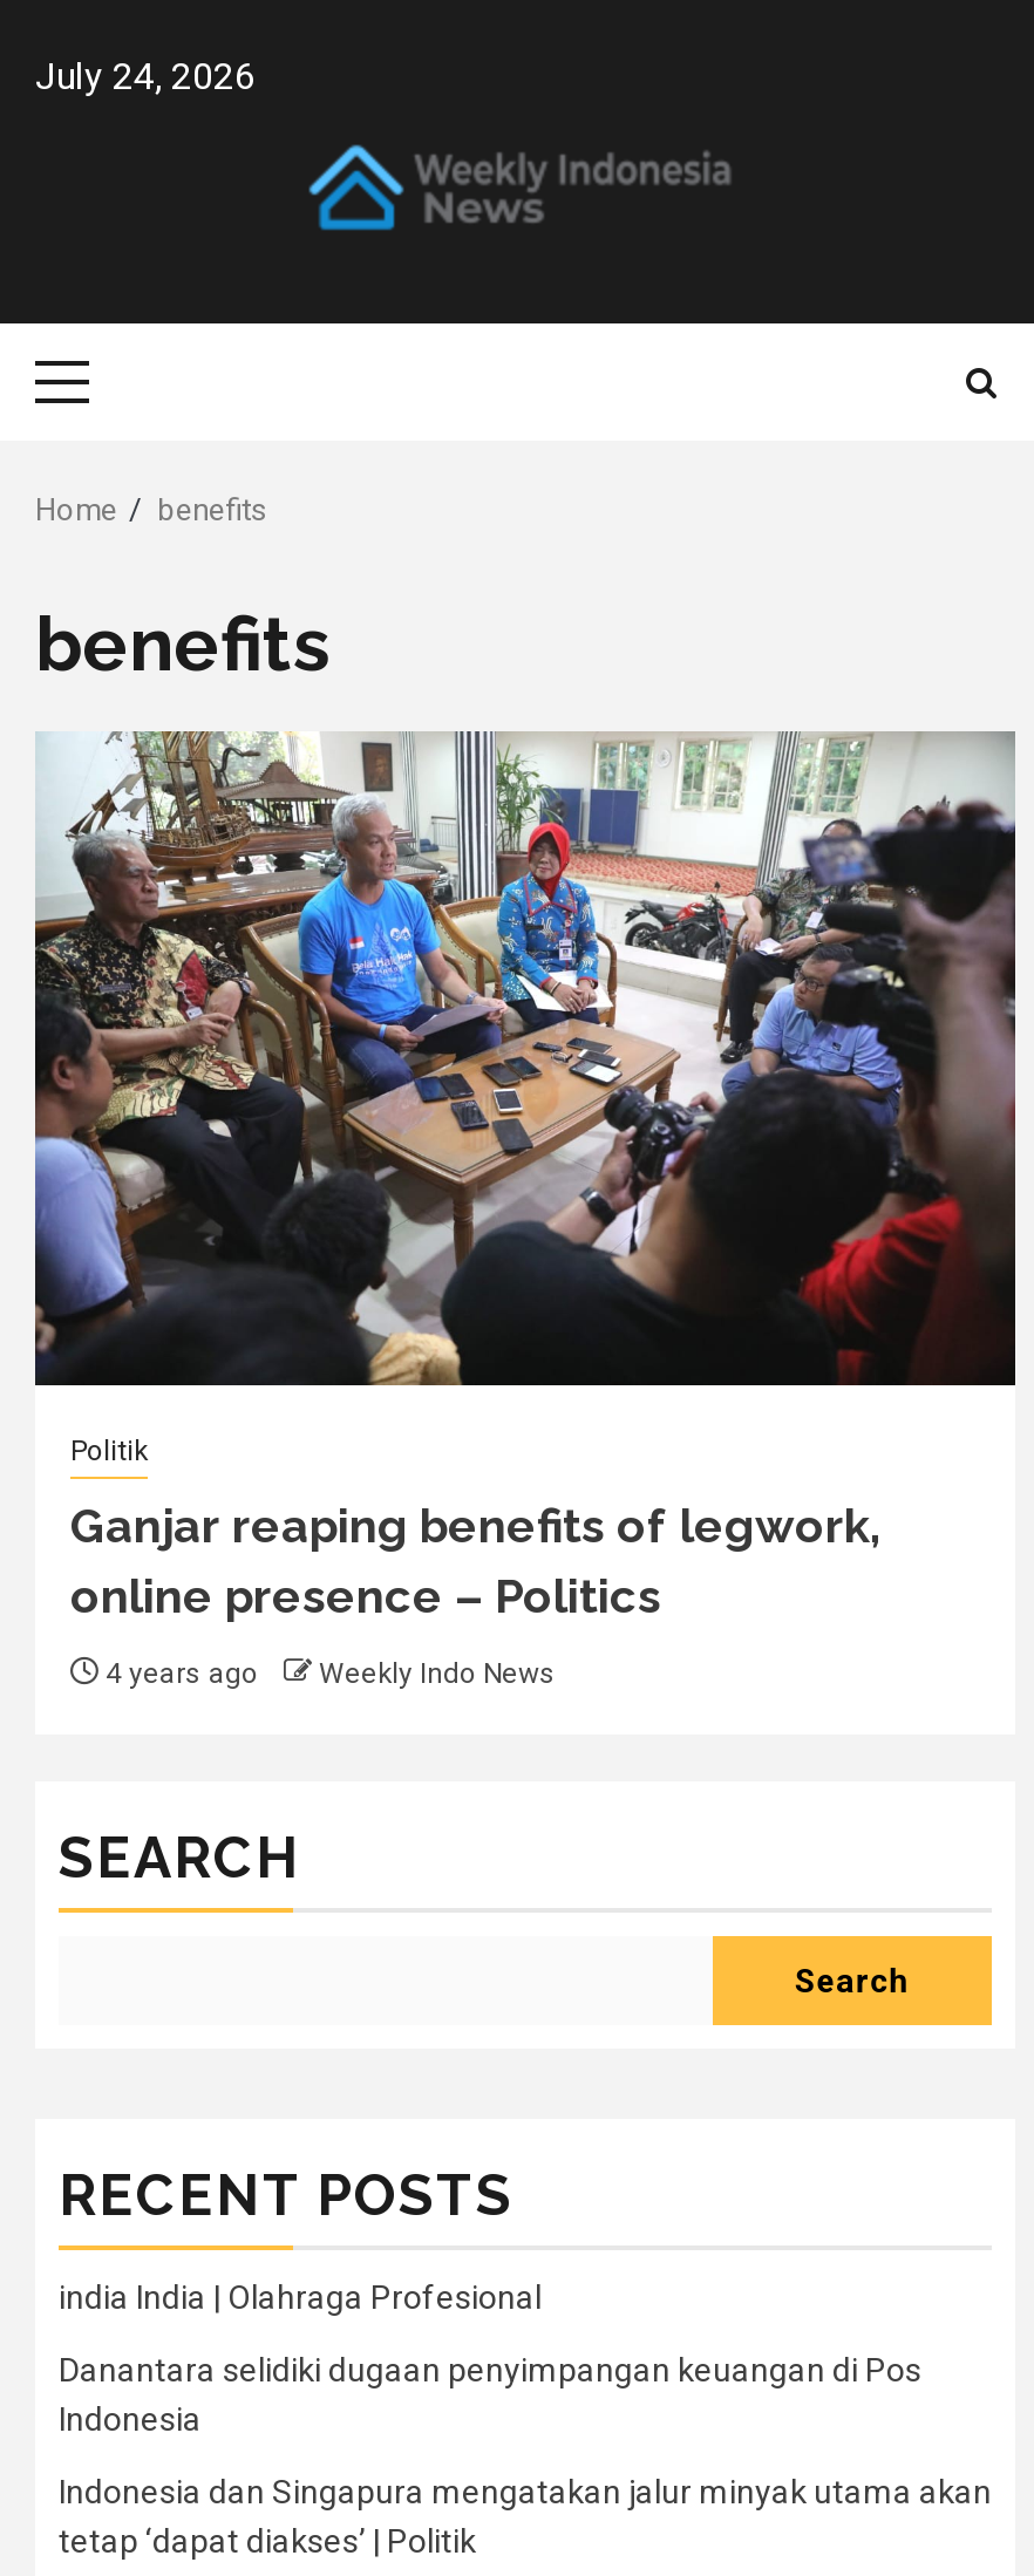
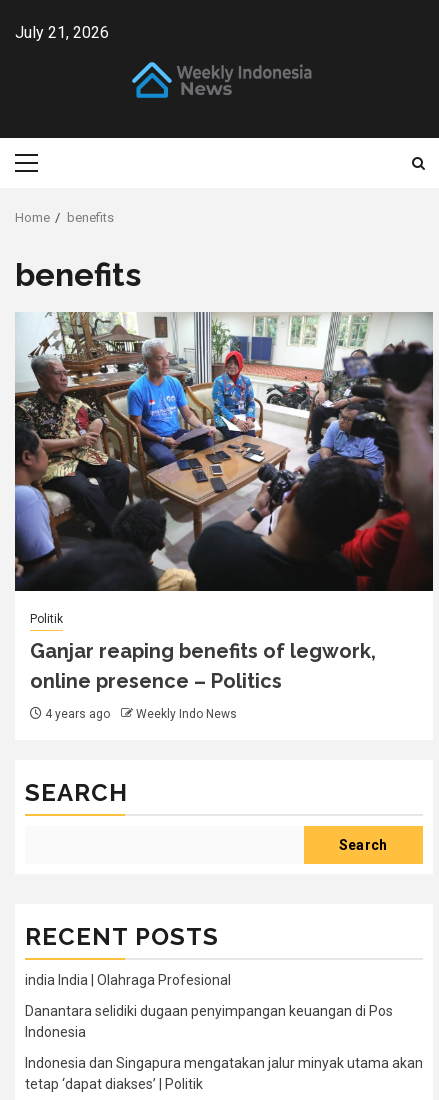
- July 24, 2026
+ July 21, 2026
